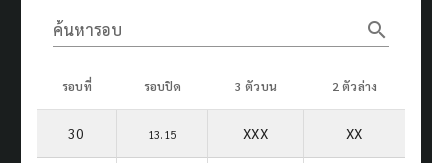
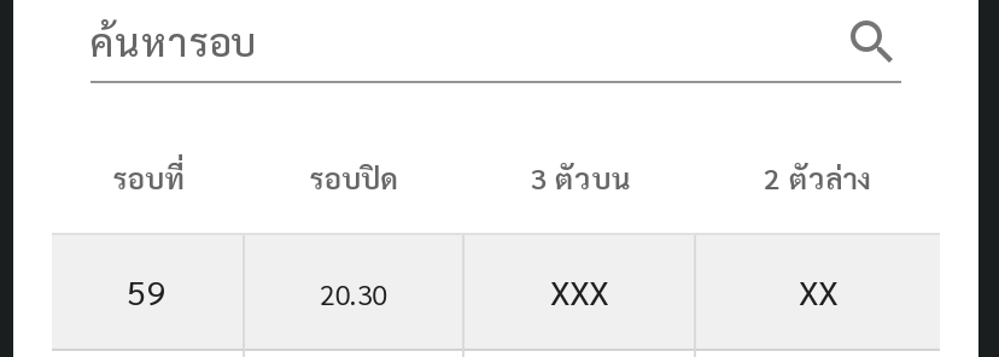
- 30
+ 59

- 13.15
+ 20.30
